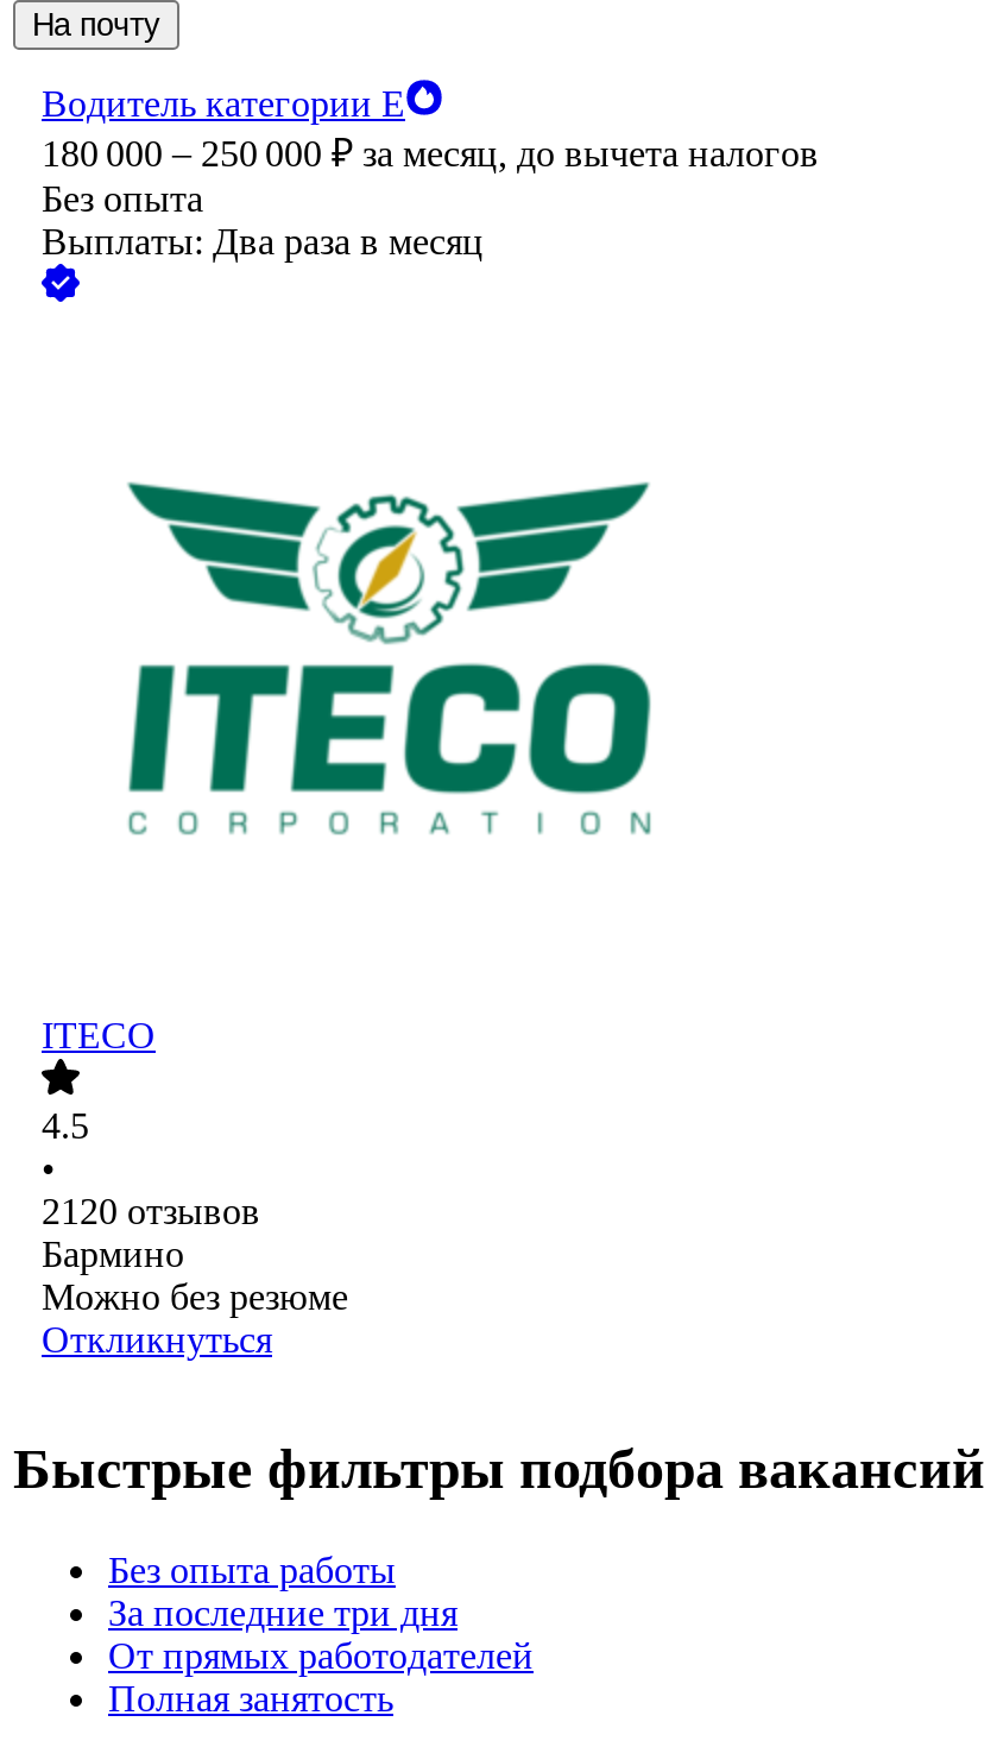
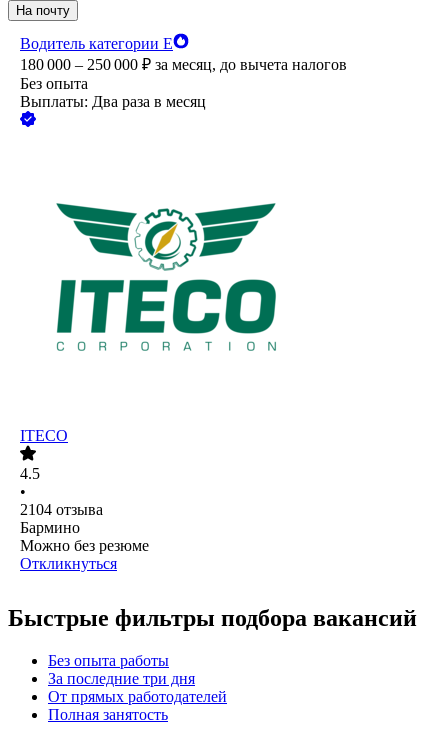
- 2120 отзывов
+ 2104 отзыва
